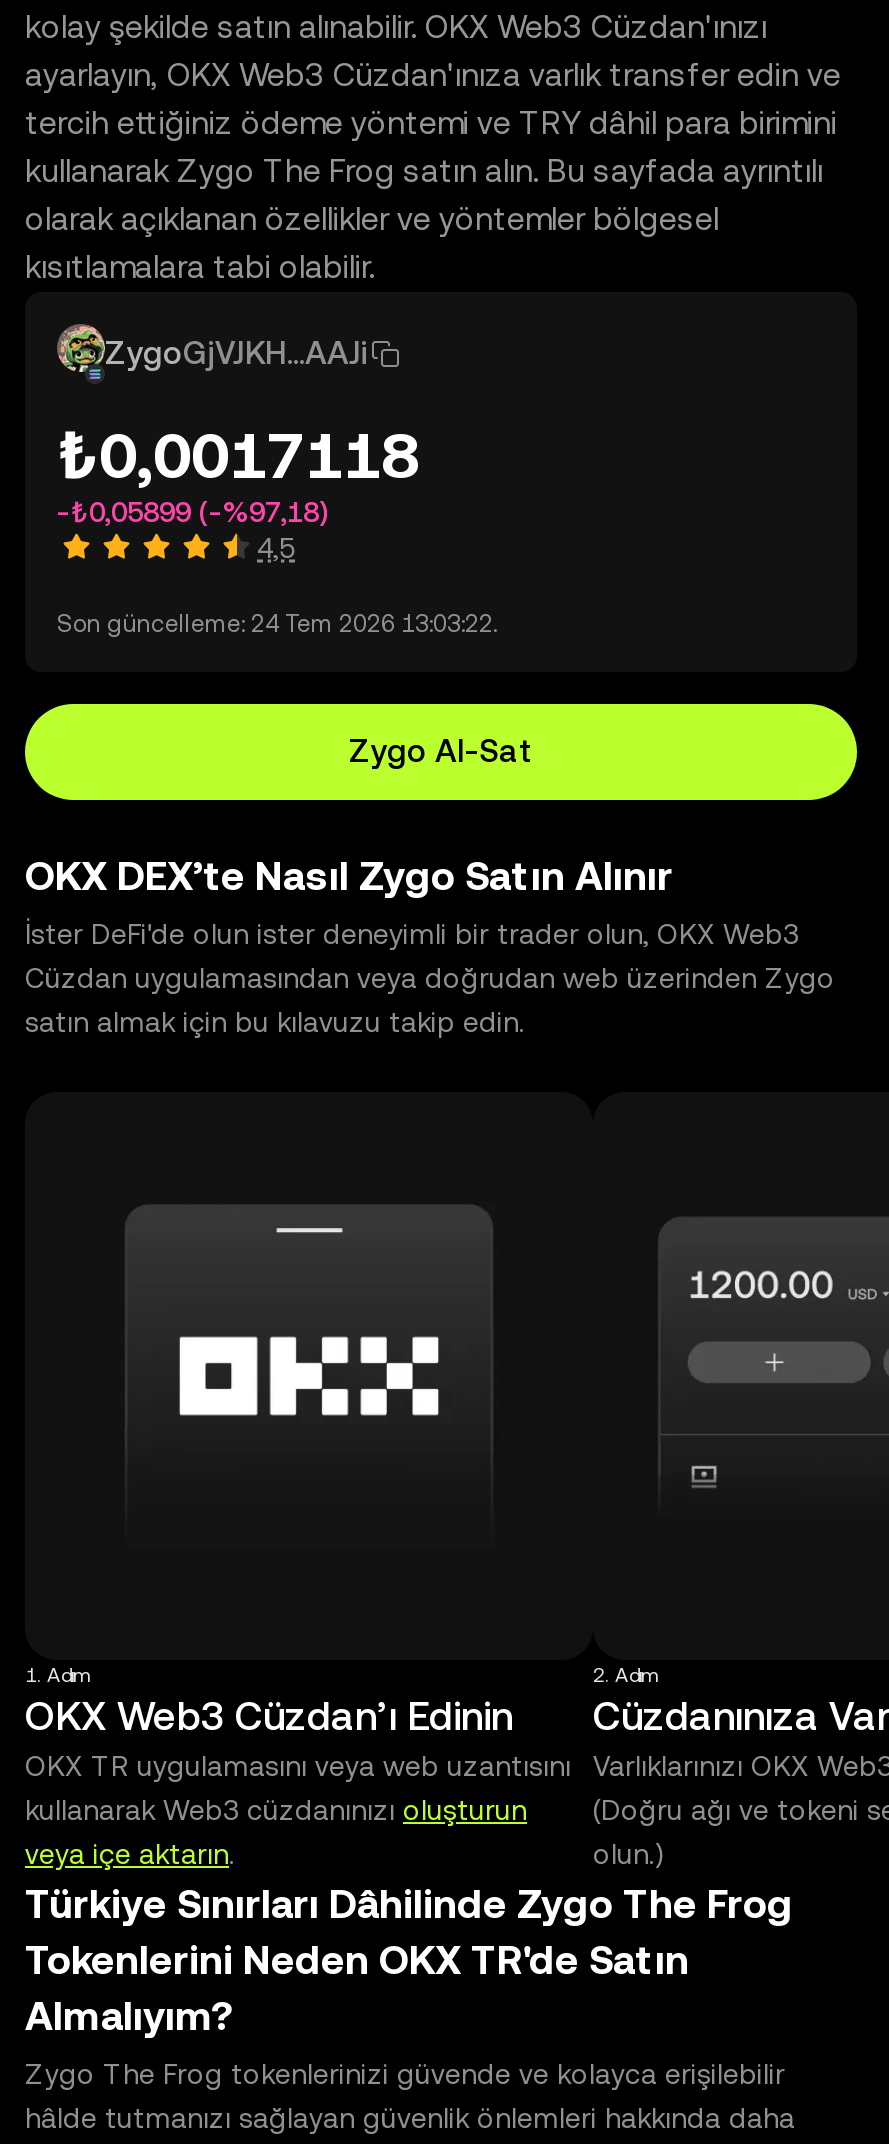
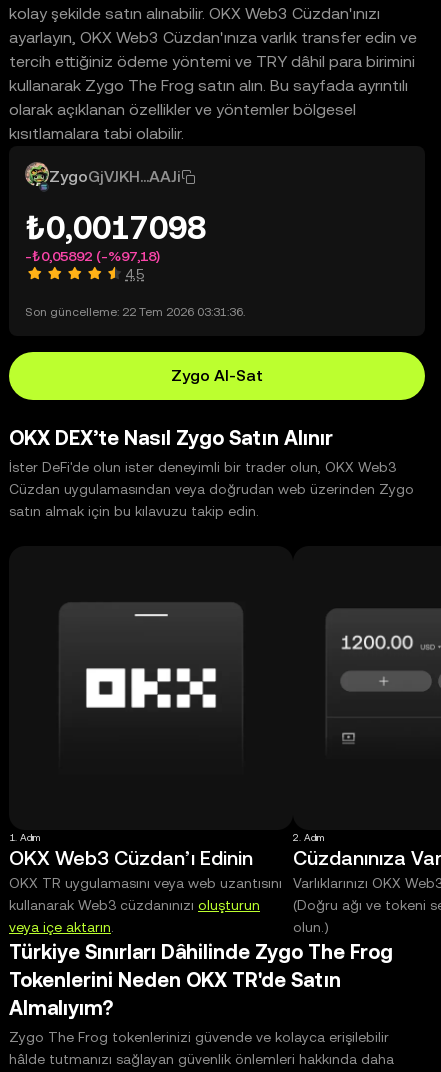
- ₺0,0017118
+ ₺0,0017098

- -₺0,05899 (-%97,18)
+ -₺0,05892 (-%97,18)

- Son güncelleme: 24 Tem 2026 13:03:22.
+ Son güncelleme: 22 Tem 2026 03:31:36.
